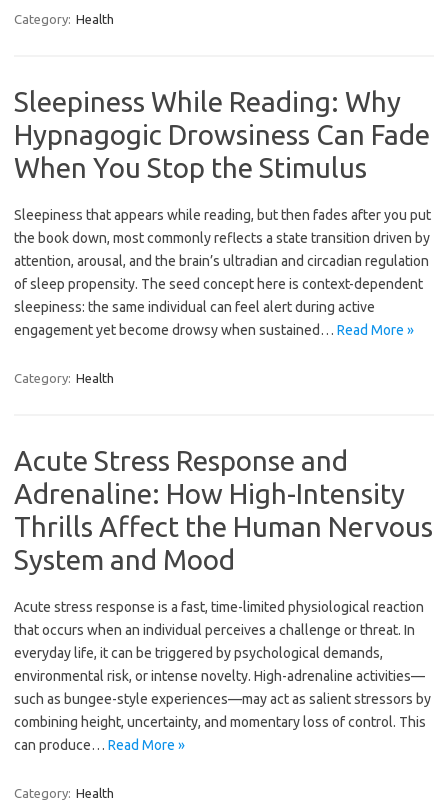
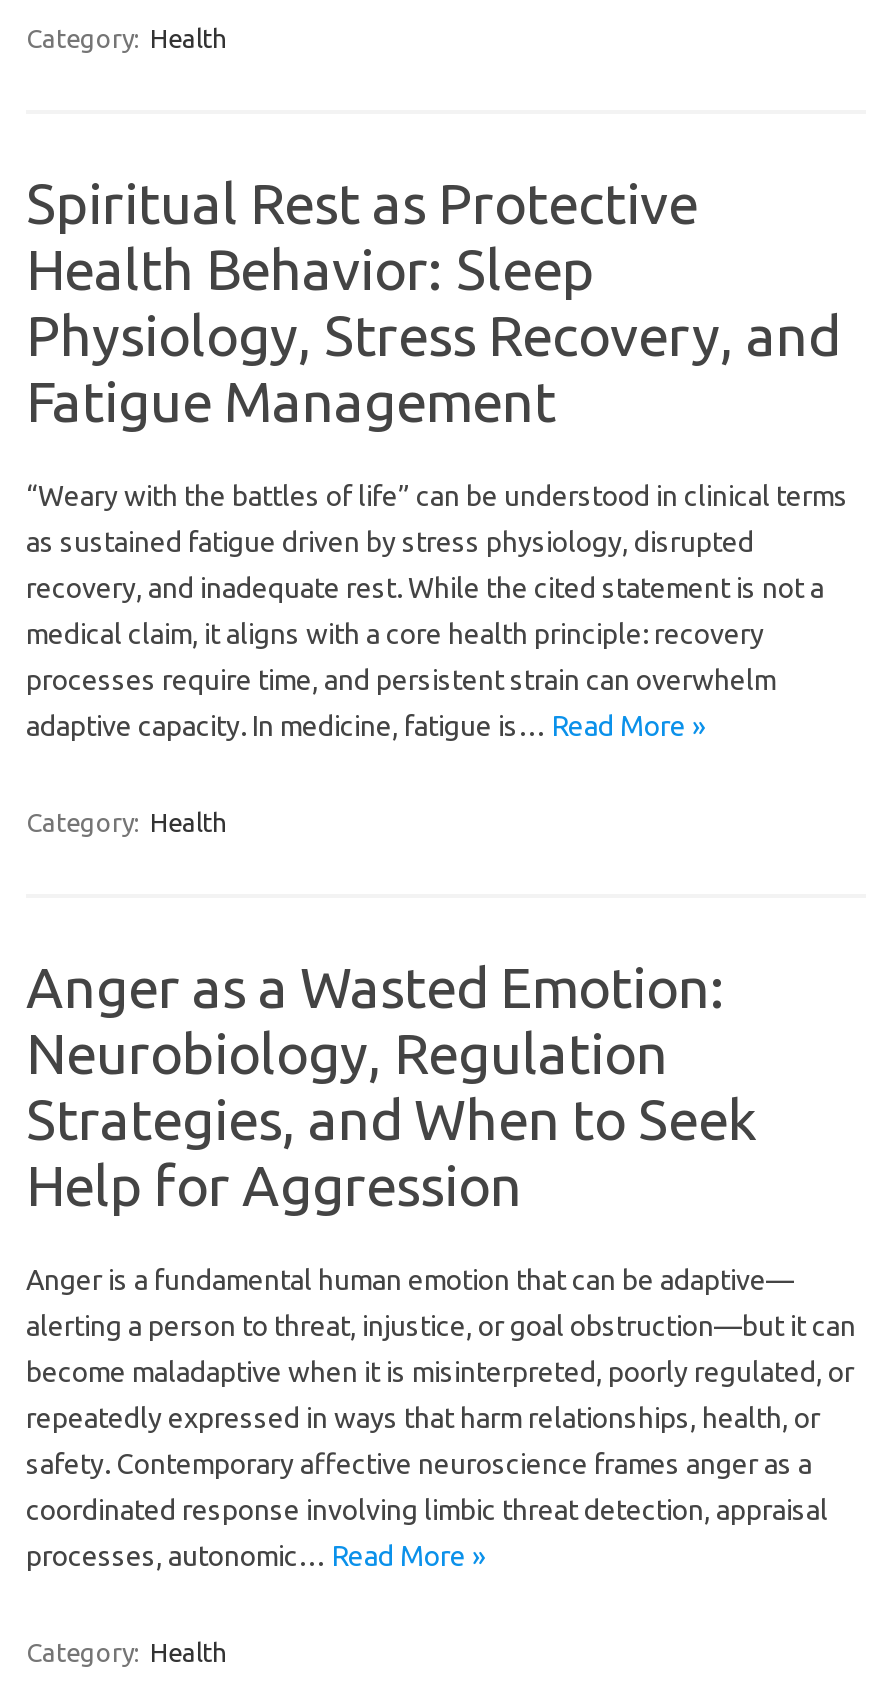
- Sleepiness While Reading: Why
- Hypnagogic Drowsiness Can Fade
- When You Stop the Stimulus
+ Spiritual Rest as Protective
+ Health Behavior: Sleep
+ Physiology, Stress Recovery, and
+ Fatigue Management

- Sleepiness that appears while reading, but then fades after you put
- the book down, most commonly reflects a state transition driven by
- attention, arousal, and the brain’s ultradian and circadian regulation
- of sleep propensity. The seed concept here is context-dependent
- sleepiness: the same individual can feel alert during active
- engagement yet become drowsy when sustained… Read More »
+ “Weary with the battles of life” can be understood in clinical terms
+ as sustained fatigue driven by stress physiology, disrupted
+ recovery, and inadequate rest. While the cited statement is not a
+ medical claim, it aligns with a core health principle: recovery
+ processes require time, and persistent strain can overwhelm
+ adaptive capacity. In medicine, fatigue is… Read More »

- Acute Stress Response and
- Adrenaline: How High-Intensity
- Thrills Affect the Human Nervous
- System and Mood
+ Anger as a Wasted Emotion:
+ Neurobiology, Regulation
+ Strategies, and When to Seek
+ Help for Aggression

- Acute stress response is a fast, time-limited physiological reaction
- that occurs when an individual perceives a challenge or threat. In
- everyday life, it can be triggered by psychological demands,
- environmental risk, or intense novelty. High-adrenaline activities—
- such as bungee-style experiences—may act as salient stressors by
- combining height, uncertainty, and momentary loss of control. This
- can produce… Read More »
+ Anger is a fundamental human emotion that can be adaptive—
+ alerting a person to threat, injustice, or goal obstruction—but it can
+ become maladaptive when it is misinterpreted, poorly regulated, or
+ repeatedly expressed in ways that harm relationships, health, or
+ safety. Contemporary affective neuroscience frames anger as a
+ coordinated response involving limbic threat detection, appraisal
+ processes, autonomic… Read More »
